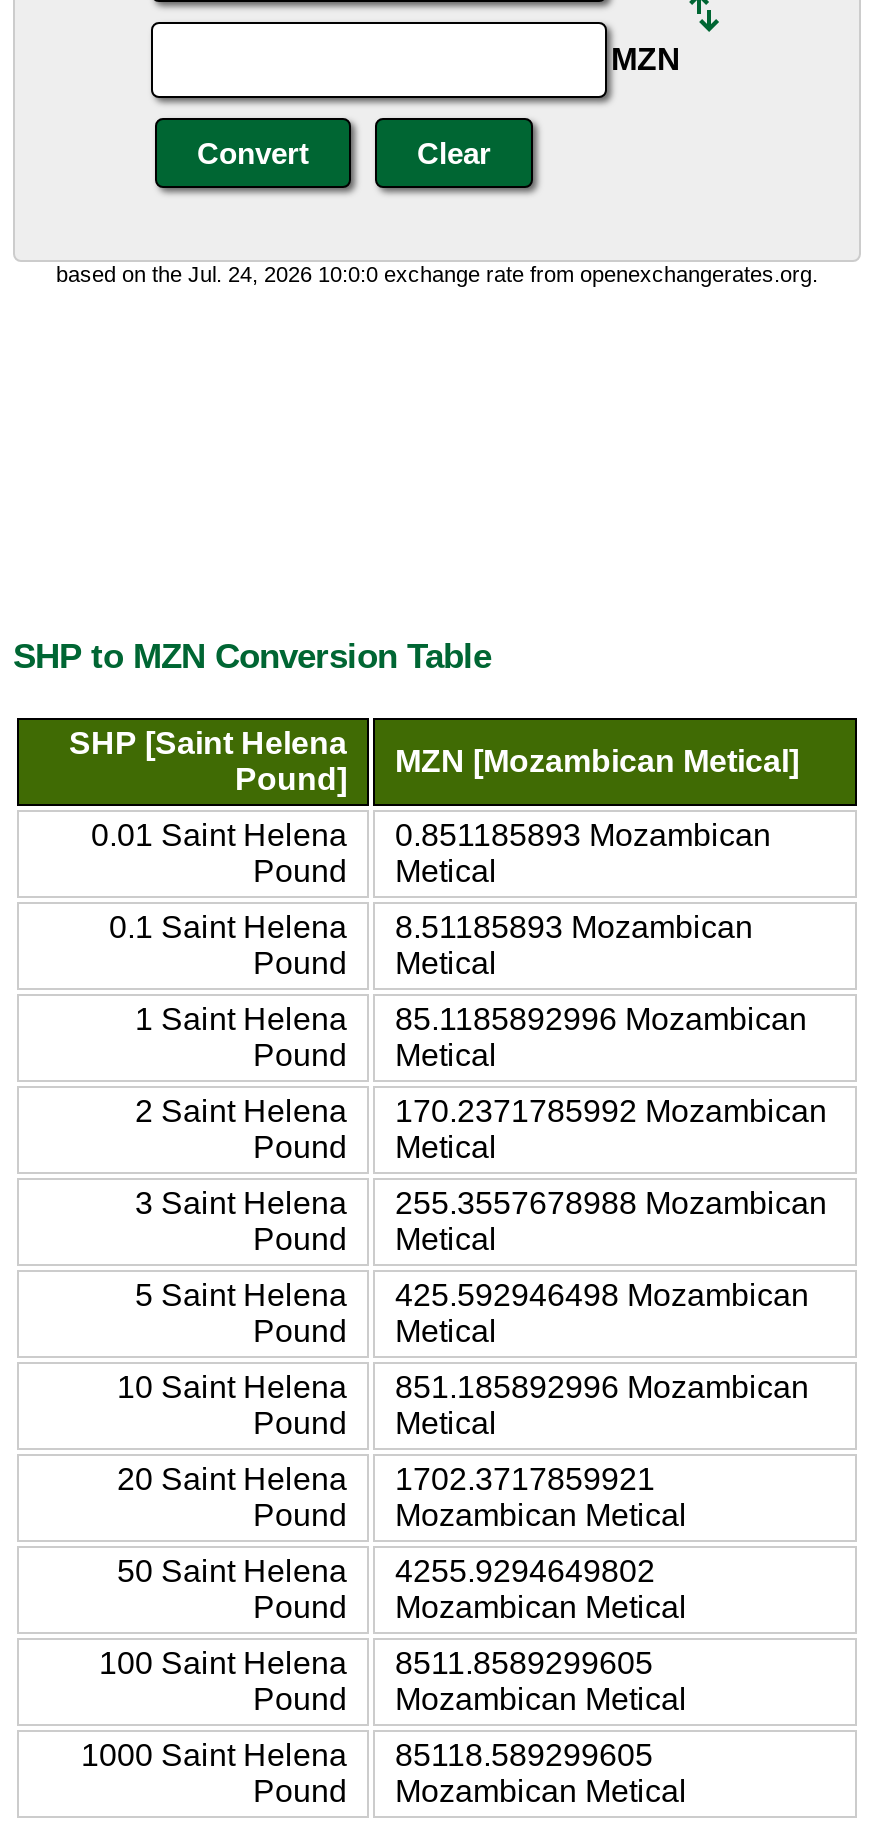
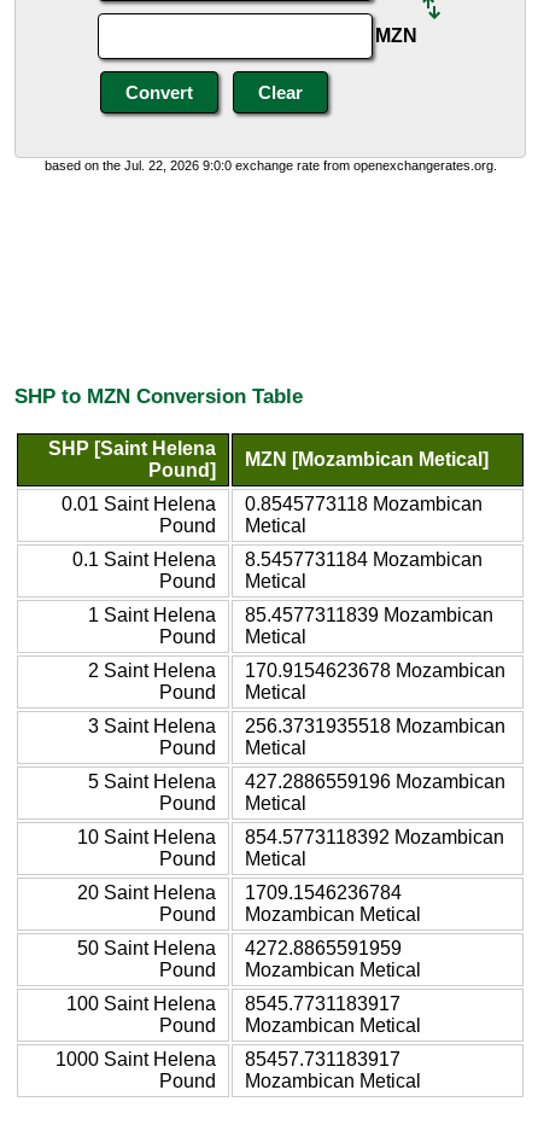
- based on the Jul. 24, 2026 10:0:0 exchange rate from openexchangerates.org.
+ based on the Jul. 22, 2026 9:0:0 exchange rate from openexchangerates.org.

- 0.01 Saint Helena 0.851185893 Mozambican
+ 0.01 Saint Helena 0.8545773118 Mozambican

- 0.1 Saint Helena 8.51185893 Mozambican
+ 0.1 Saint Helena 8.5457731184 Mozambican

- 1 Saint Helena 85.1185892996 Mozambican
+ 1 Saint Helena 85.4577311839 Mozambican

- 2 Saint Helena 170.2371785992 Mozambican
+ 2 Saint Helena 170.9154623678 Mozambican

- 3 Saint Helena 255.3557678988 Mozambican
+ 3 Saint Helena 256.3731935518 Mozambican

- 5 Saint Helena 425.592946498 Mozambican
+ 5 Saint Helena 427.2886559196 Mozambican

- 10 Saint Helena 851.185892996 Mozambican
+ 10 Saint Helena 854.5773118392 Mozambican

- 20 Saint Helena 1702.3717859921
+ 20 Saint Helena 1709.1546236784

- 50 Saint Helena 4255.9294649802
+ 50 Saint Helena 4272.8865591959

- 100 Saint Helena 8511.8589299605
+ 100 Saint Helena 8545.7731183917

- 1000 Saint Helena 85118.589299605
+ 1000 Saint Helena 85457.731183917
